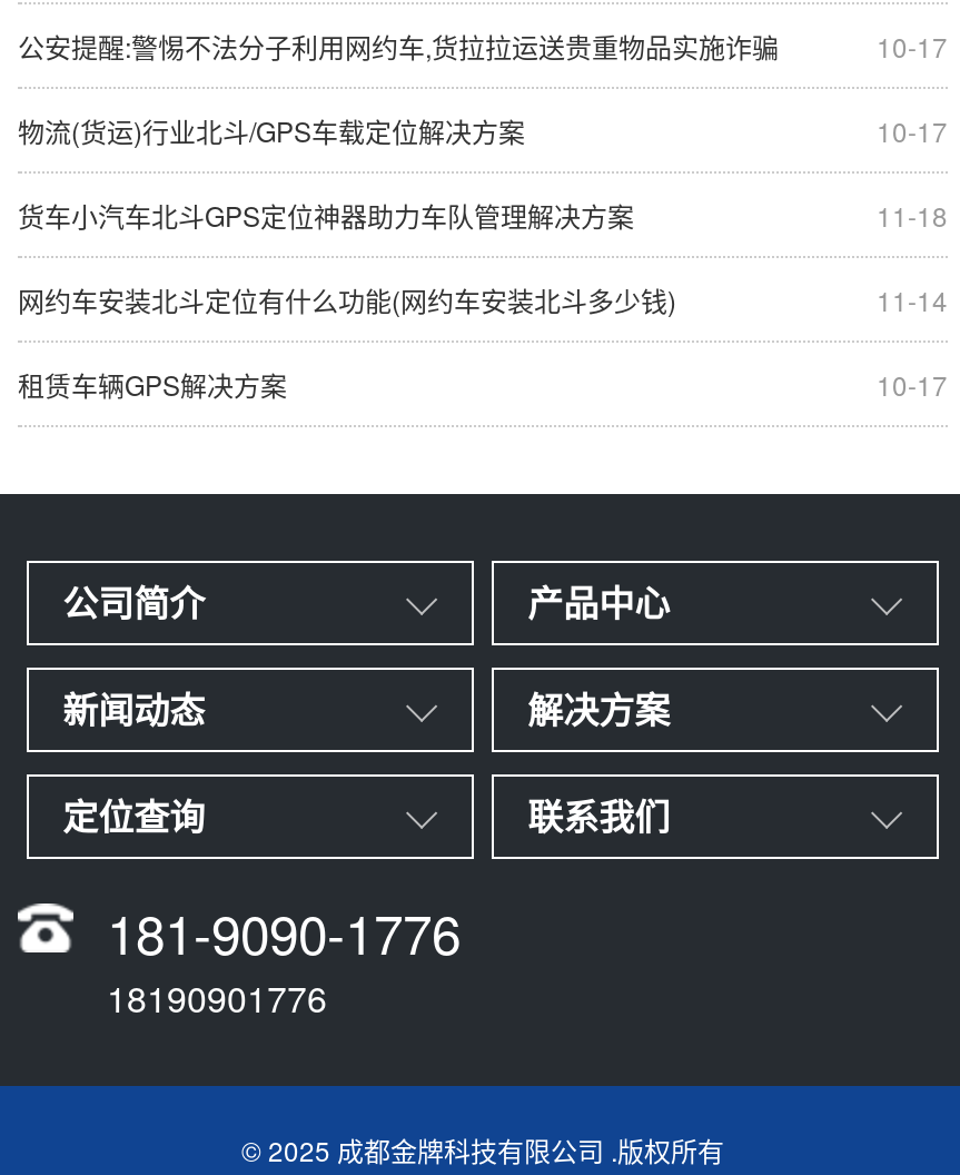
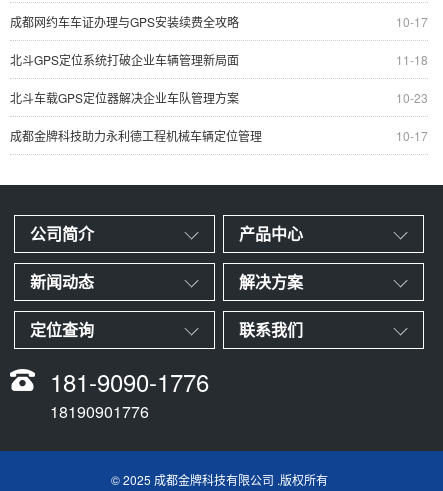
- 公安提醒:警惕不法分子利用网约车,货拉拉运送贵重物品实施诈骗
- 10-17
- 物流(货运)行业北斗/GPS车载定位解决方案
+ 成都网约车车证办理与GPS安装续费全攻略

- 货车小汽车北斗GPS定位神器助力车队管理解决方案
+ 北斗GPS定位系统打破企业车辆管理新局面

- 11-14
- 网约车安装北斗定位有什么功能(网约车安装北斗多少钱)
+ 10-23
+ 北斗车载GPS定位器解决企业车队管理方案

- 租赁车辆GPS解决方案
+ 成都金牌科技助力永利德工程机械车辆定位管理
